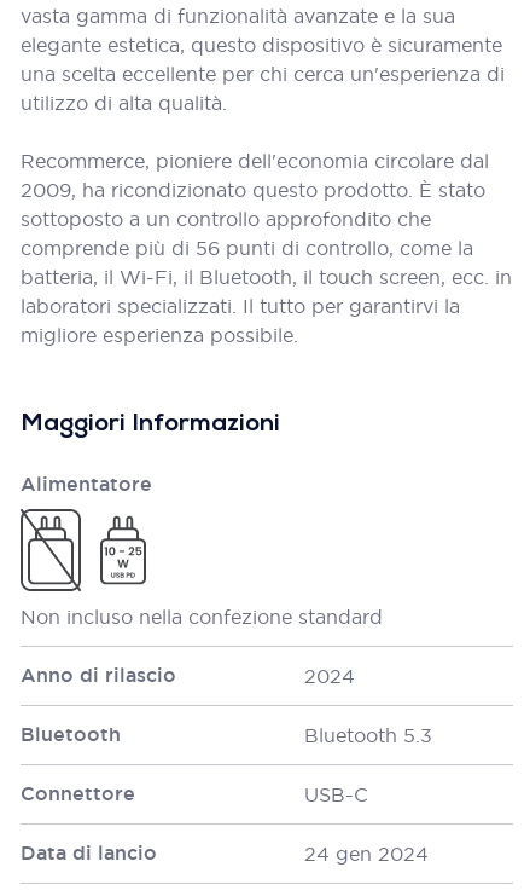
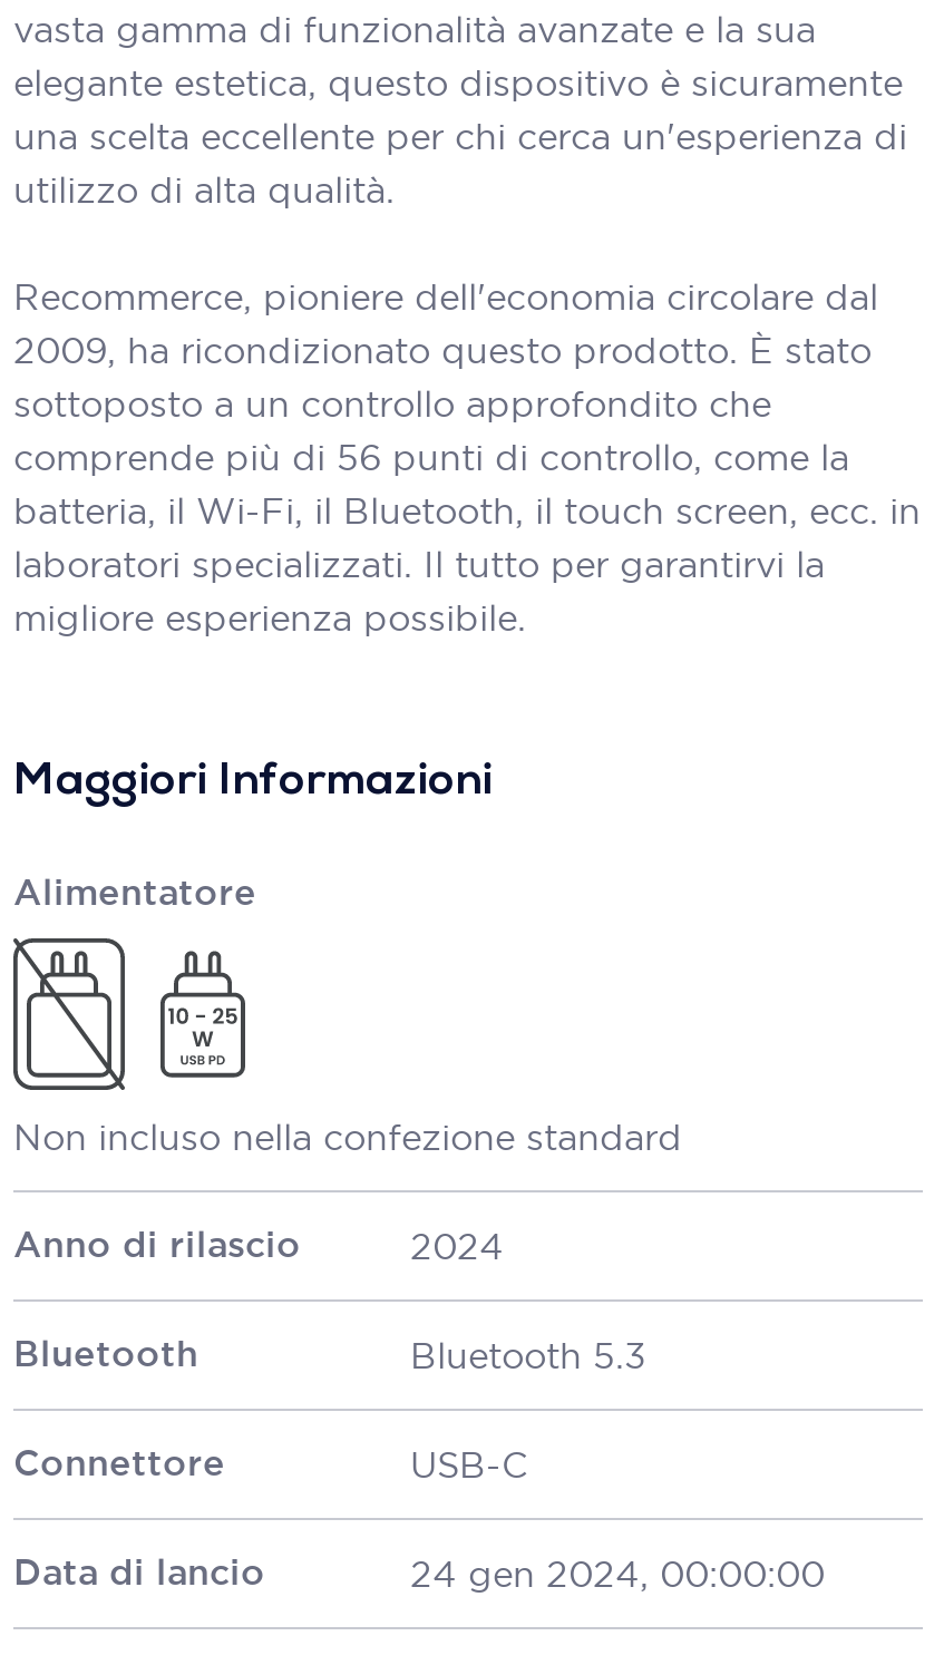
- 24 gen 2024
+ 24 gen 2024, 00:00:00
